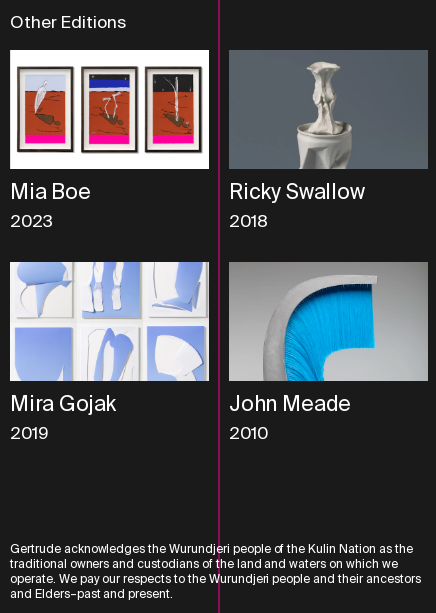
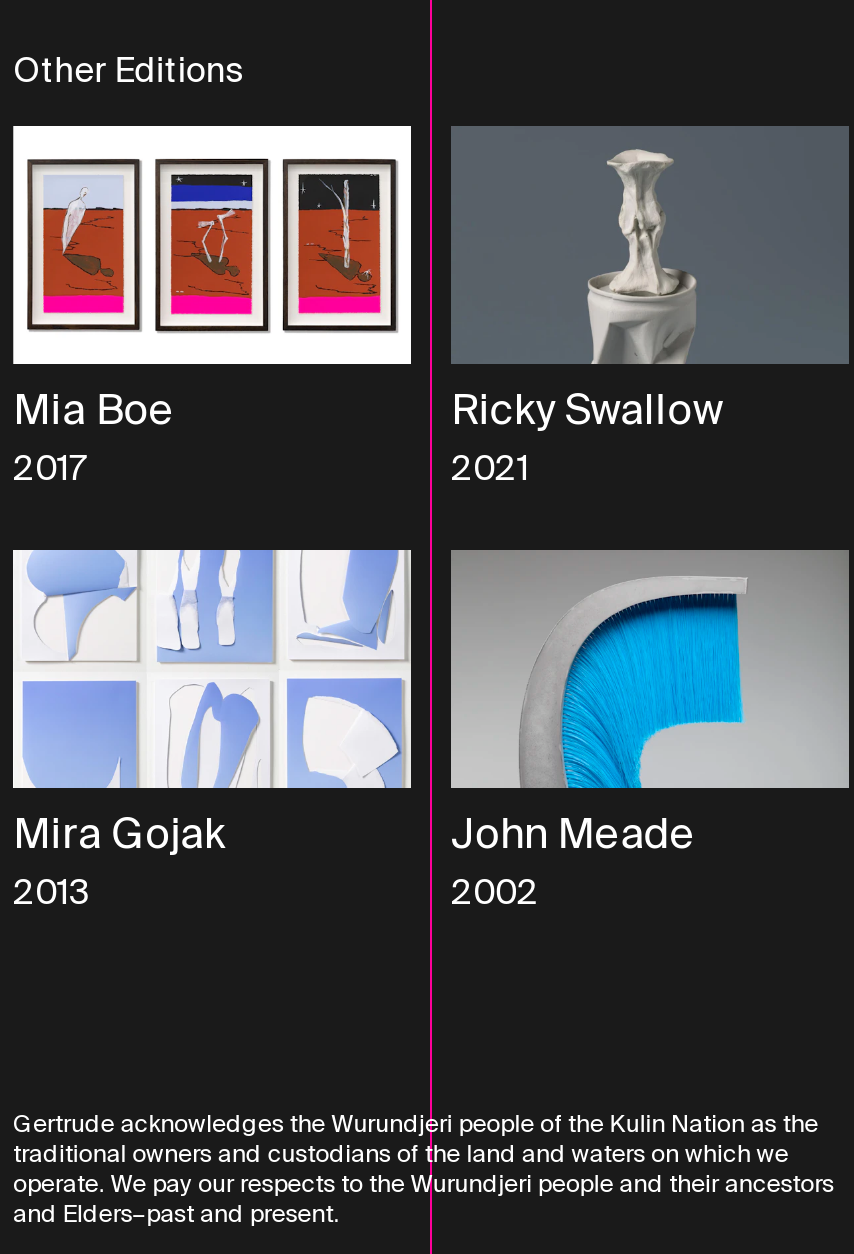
- 2023
+ 2017

- 2018
+ 2021

- 2019
+ 2013

- 2010
+ 2002
